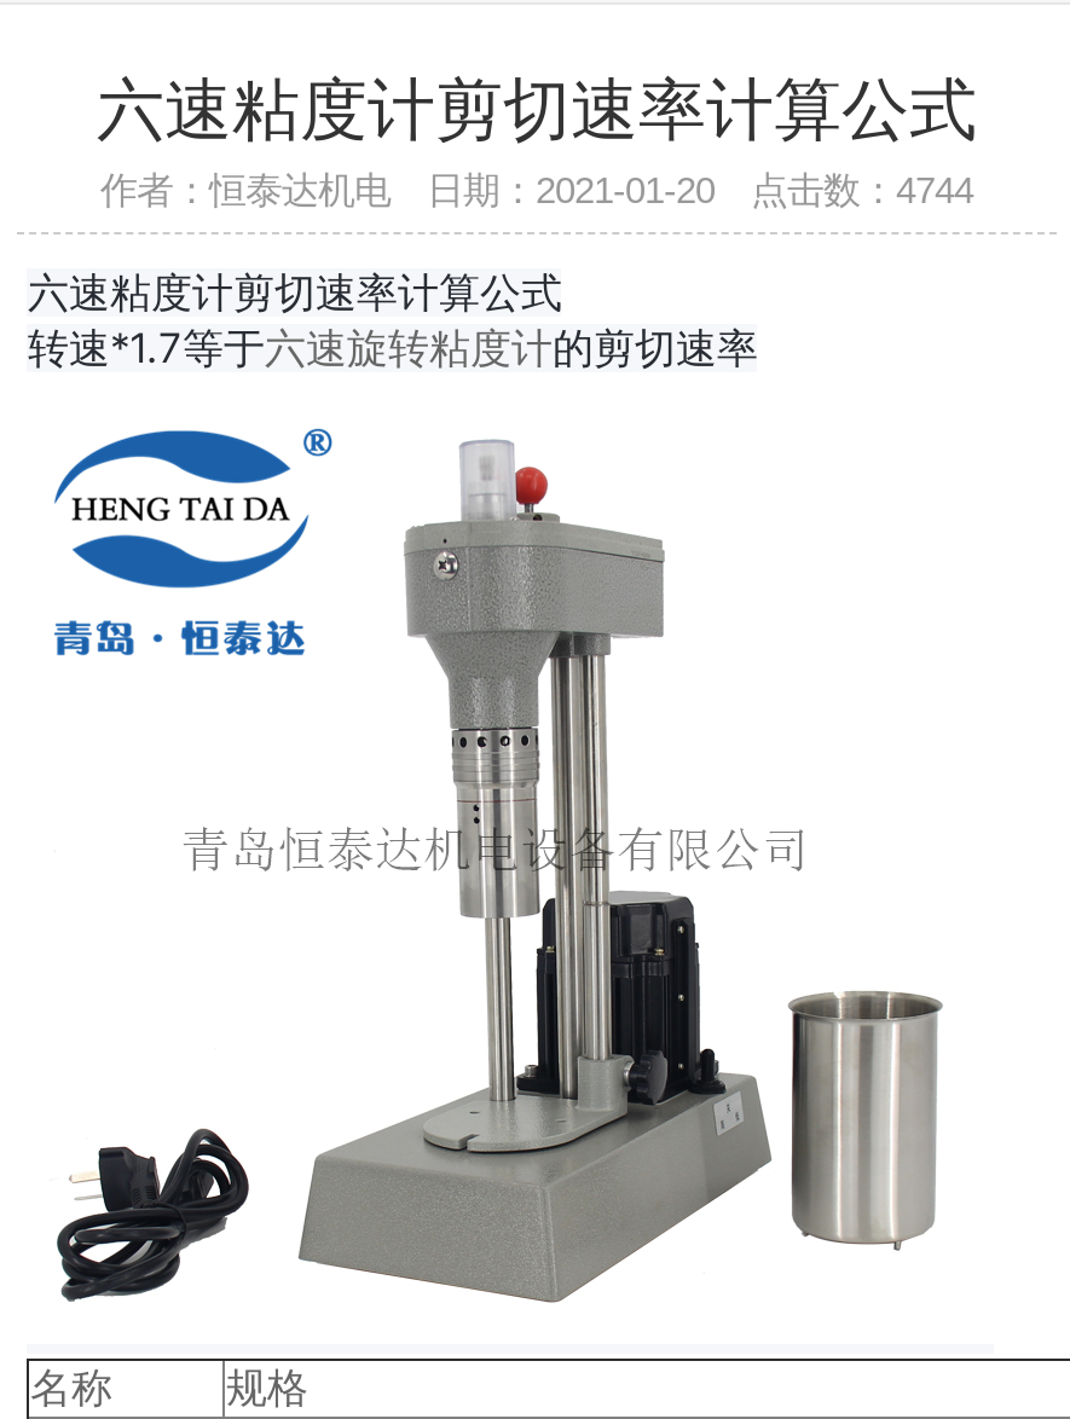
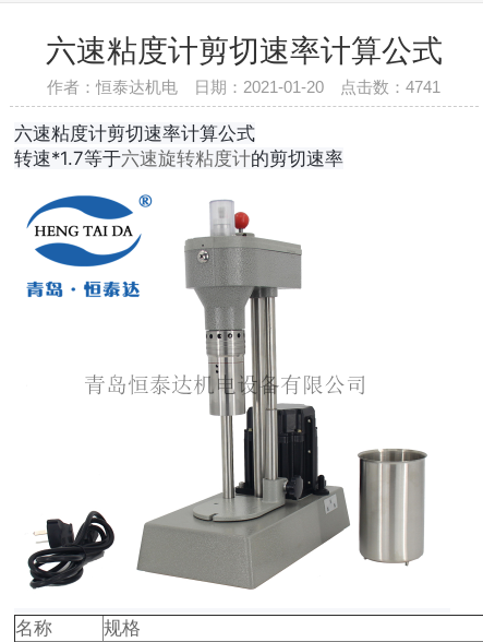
- 作者：恒泰达机电 日期：2021-01-20 点击数：4744
+ 作者：恒泰达机电 日期：2021-01-20 点击数：4741
